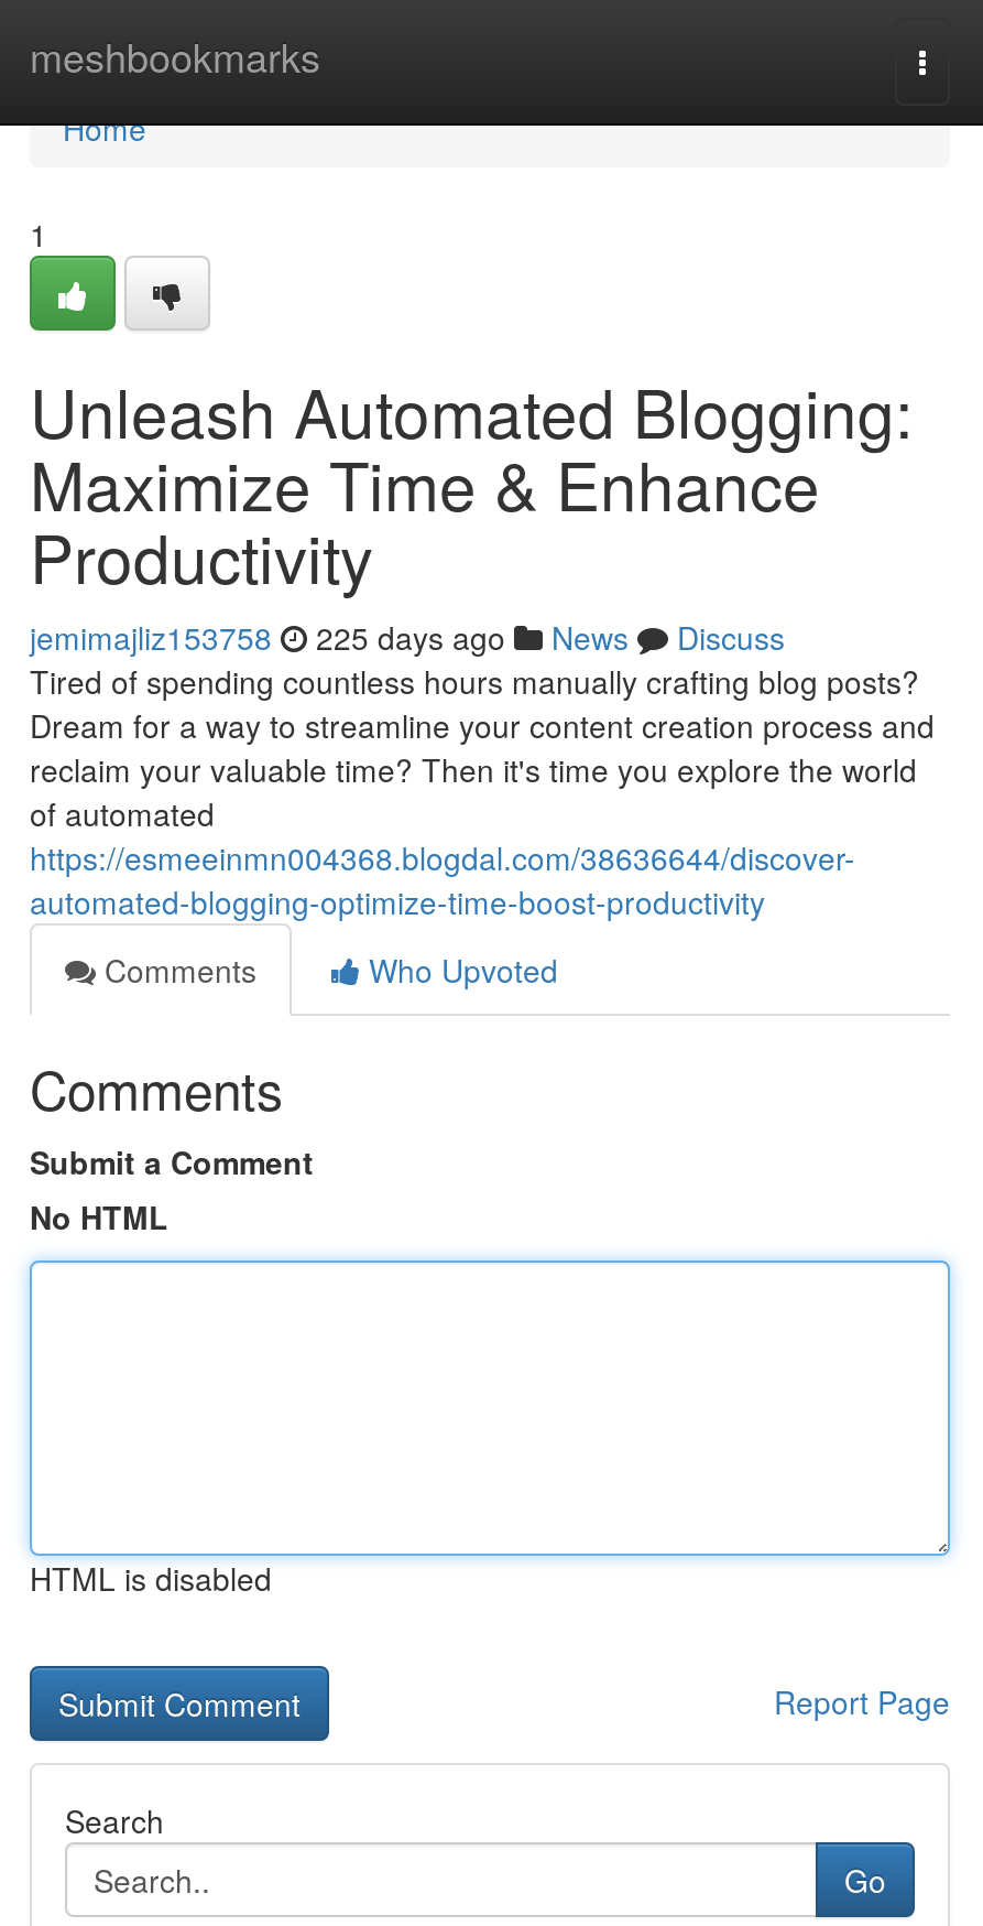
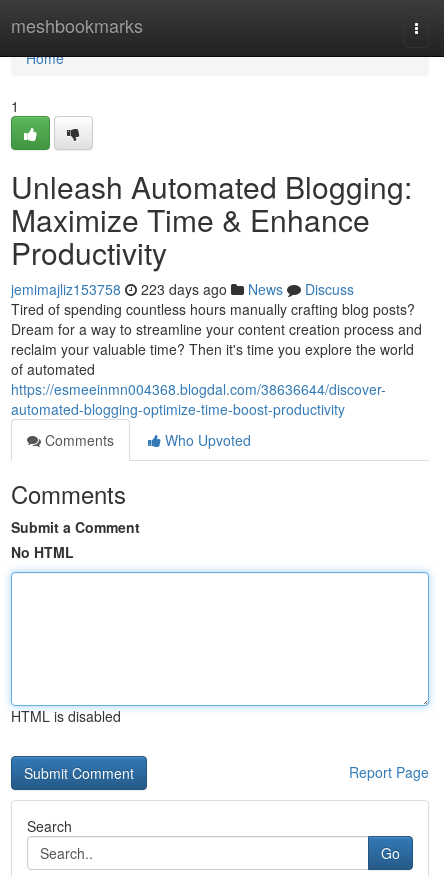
- jemimajliz153758 225 days ago News Discuss
+ jemimajliz153758 223 days ago News Discuss
